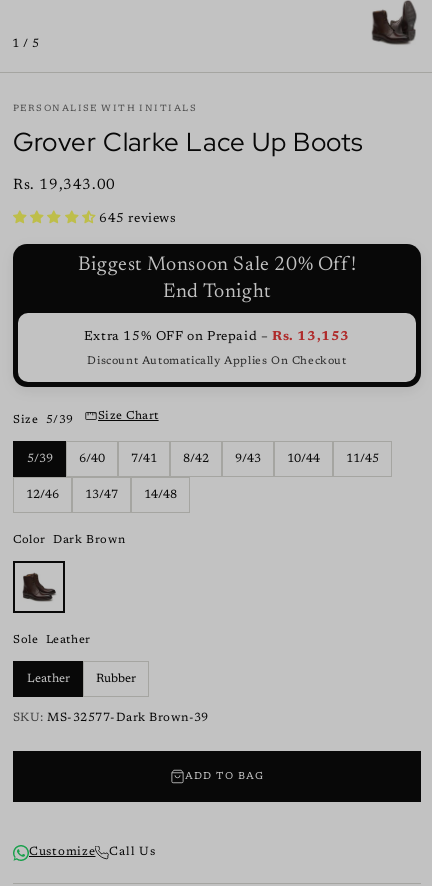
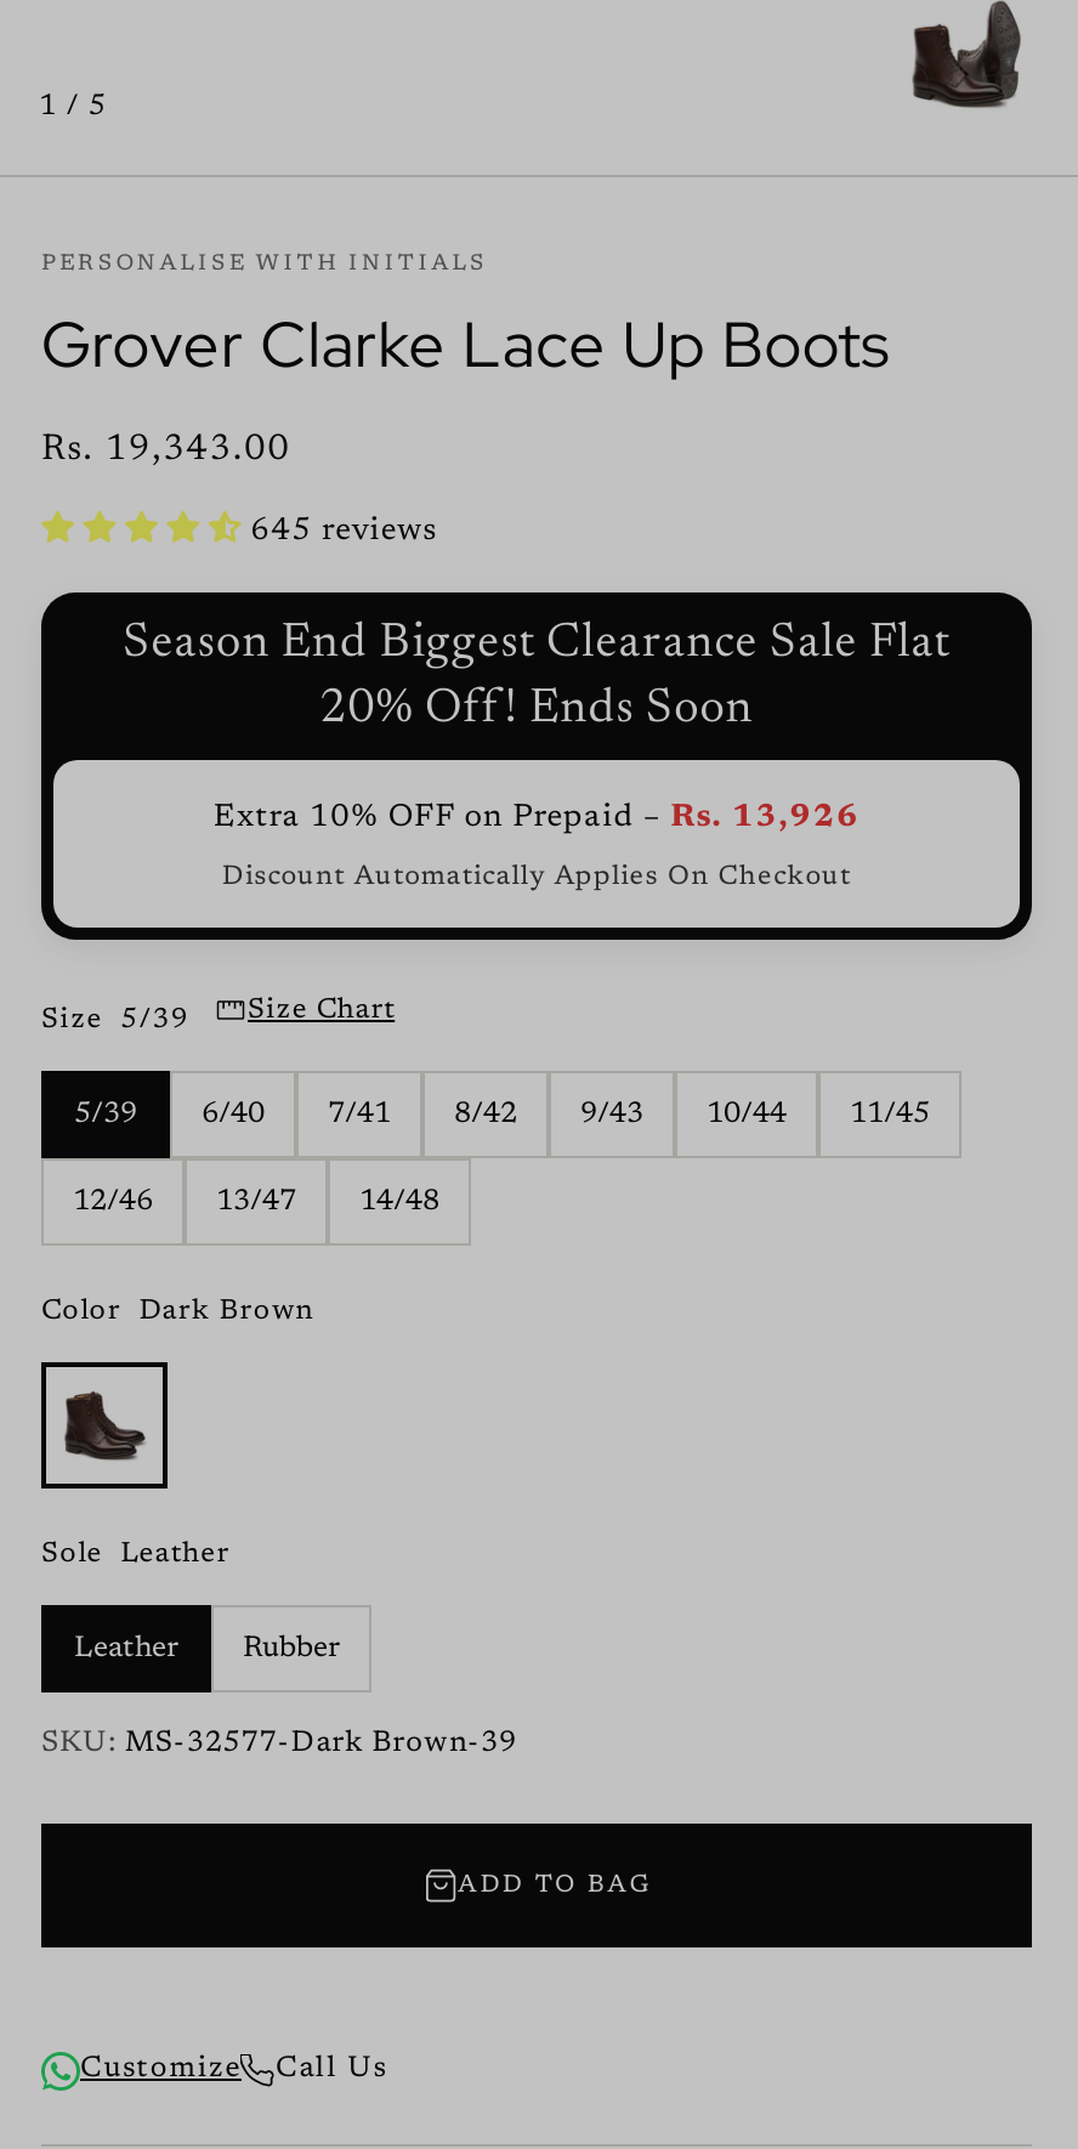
- Biggest Monsoon Sale 20% Off!
- End Tonight
+ Season End Biggest Clearance Sale Flat
+ 20% Off! Ends Soon

- Extra 15% OFF on Prepaid – Rs. 13,153
+ Extra 10% OFF on Prepaid – Rs. 13,926
